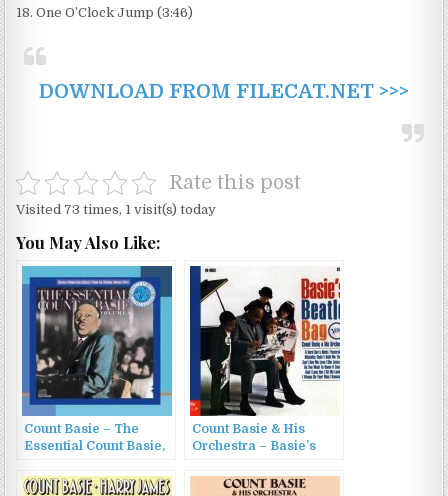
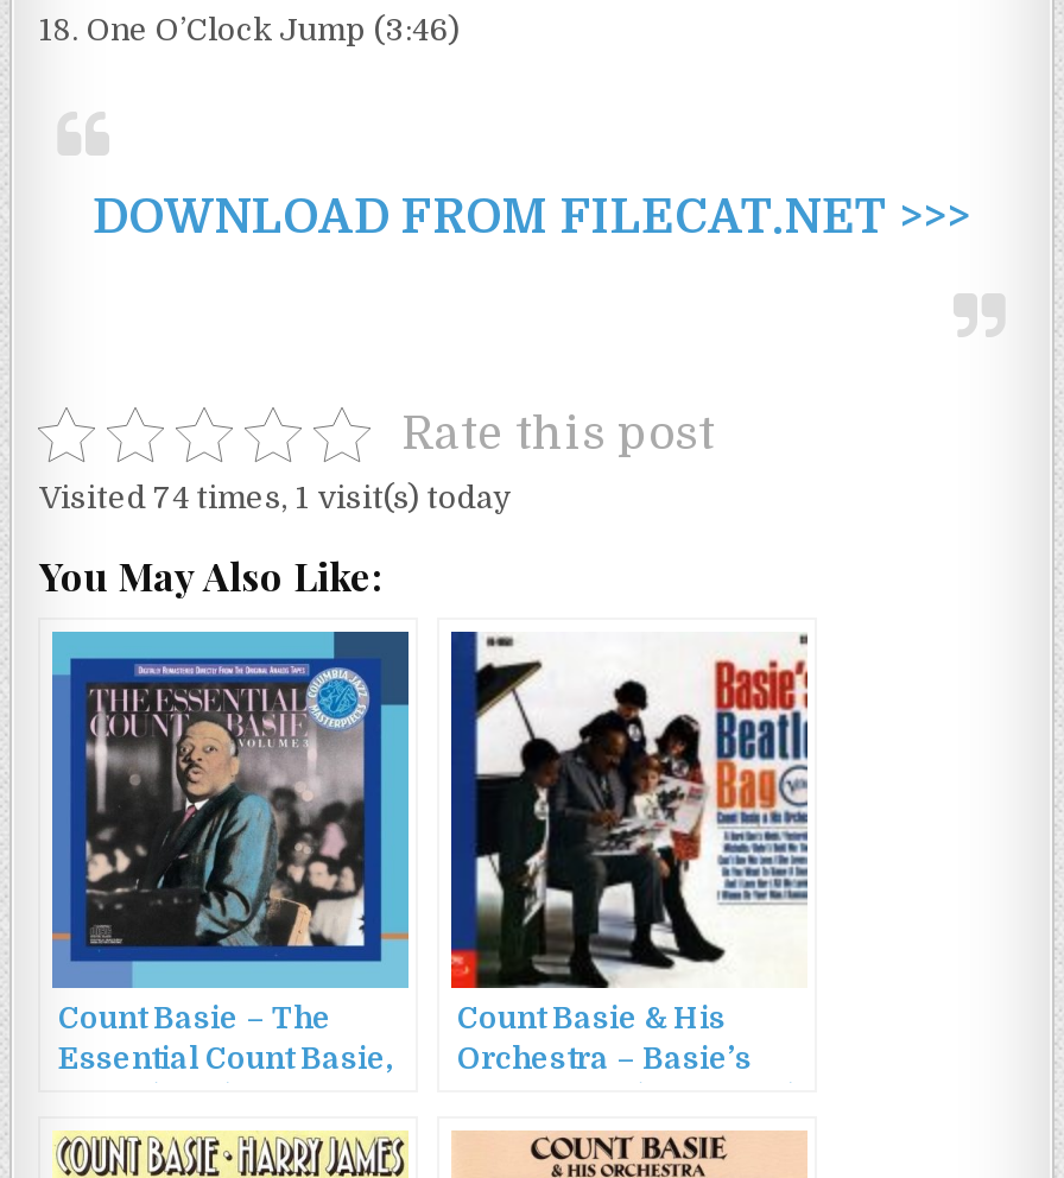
- Visited 73 times, 1 visit(s) today
+ Visited 74 times, 1 visit(s) today
